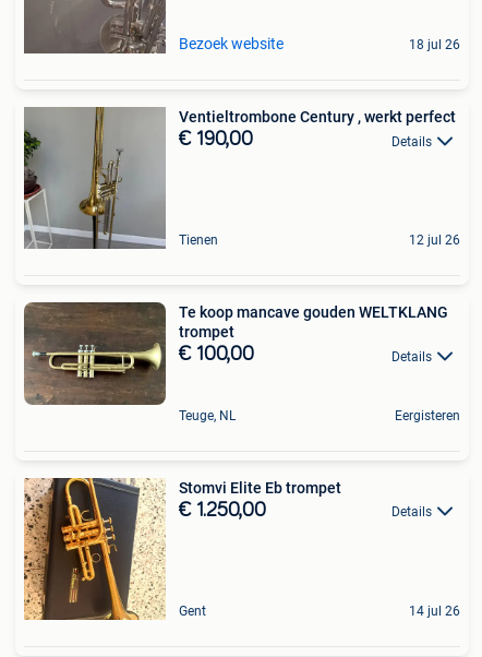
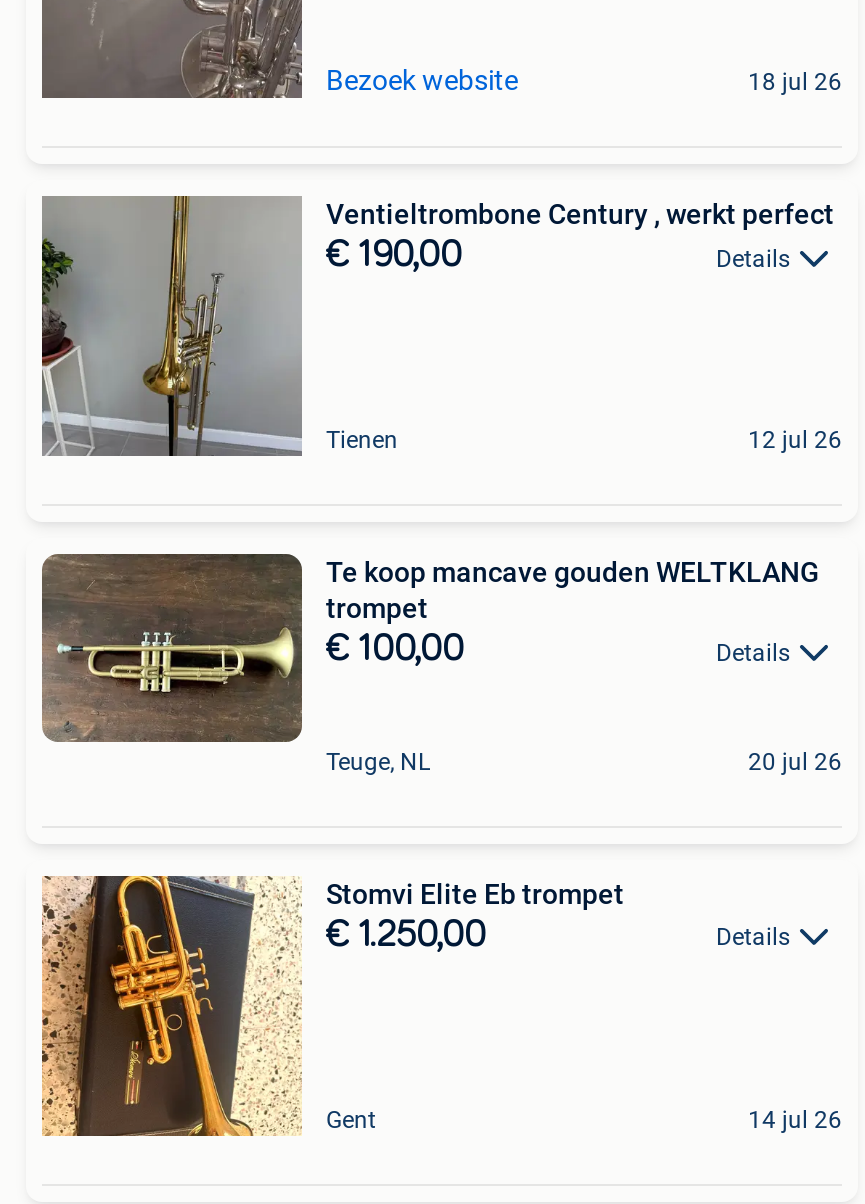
- Eergisteren
+ 20 jul 26
